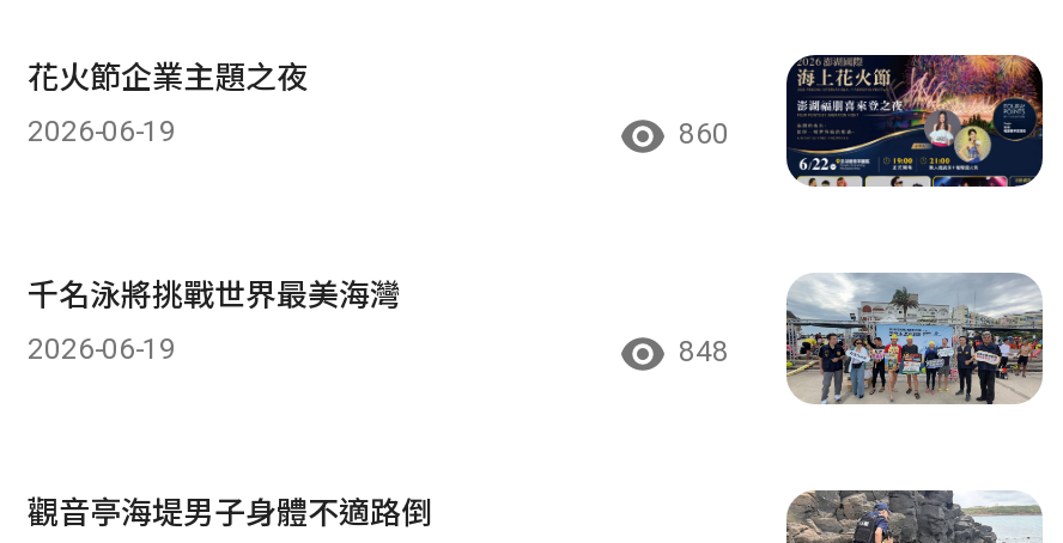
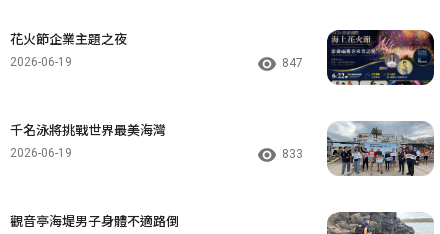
- 860
+ 847

- 848
+ 833
